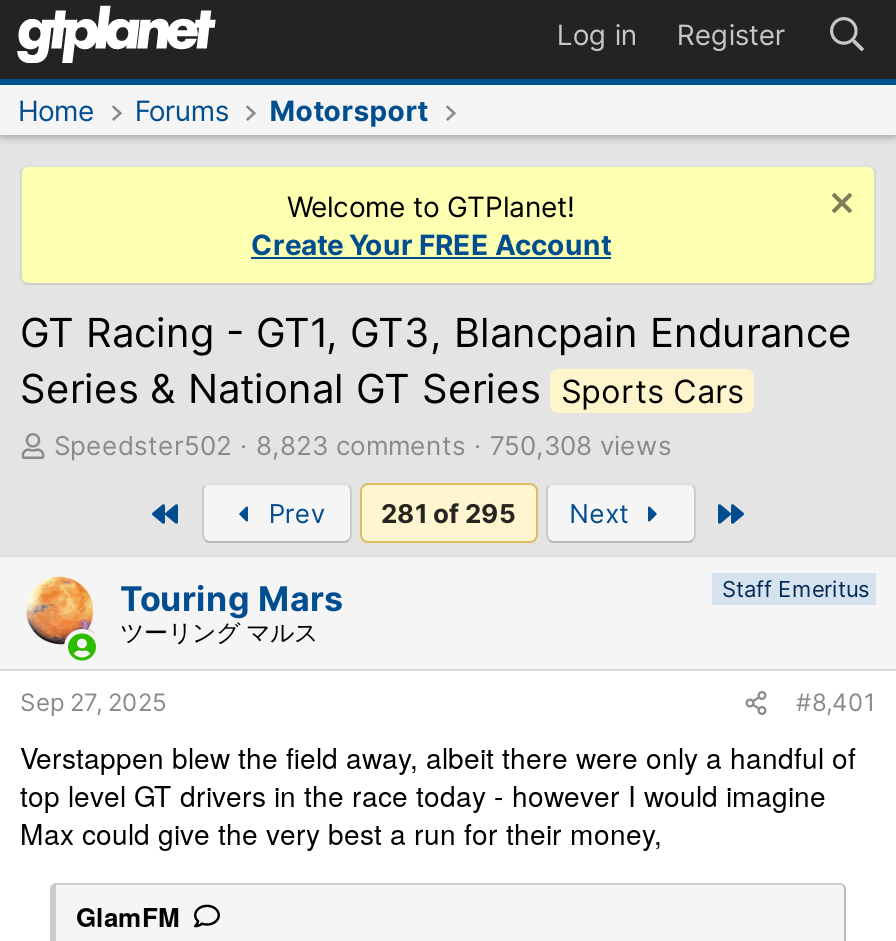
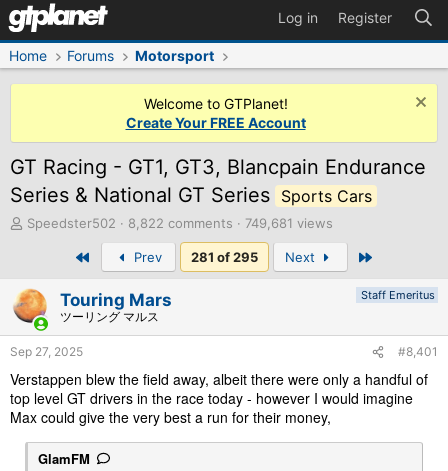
- 8,823 comments 750,308 views
+ 8,822 comments 749,681 views
